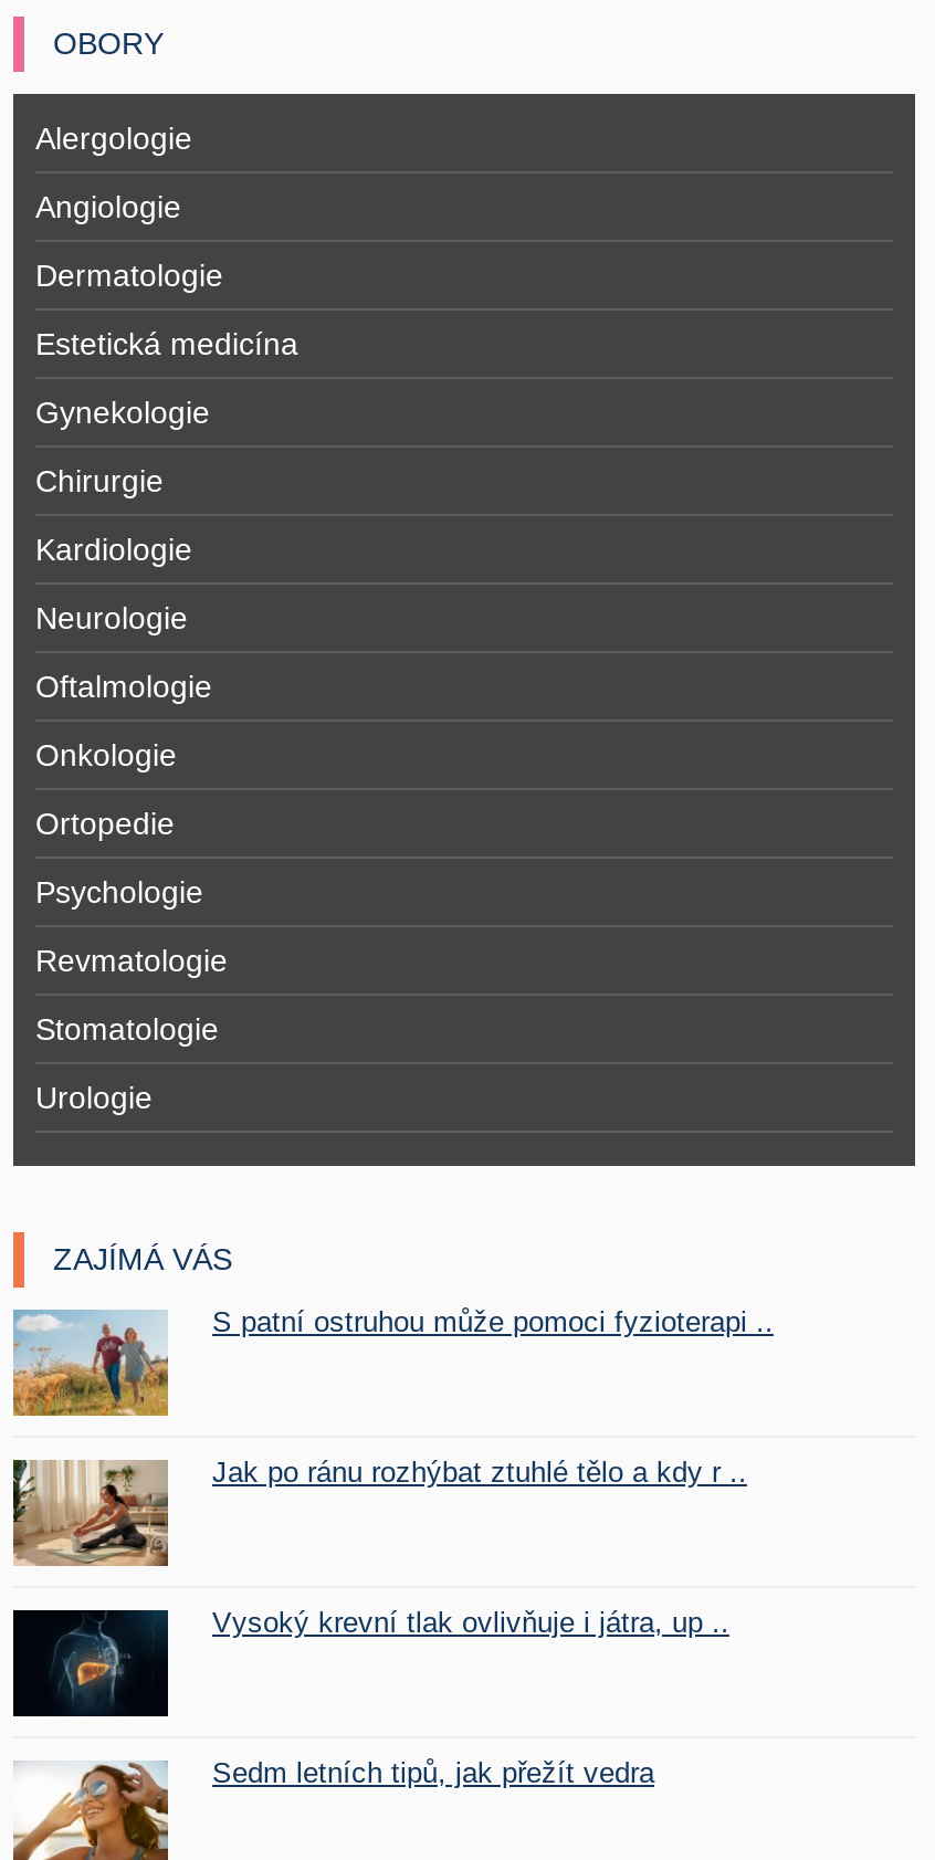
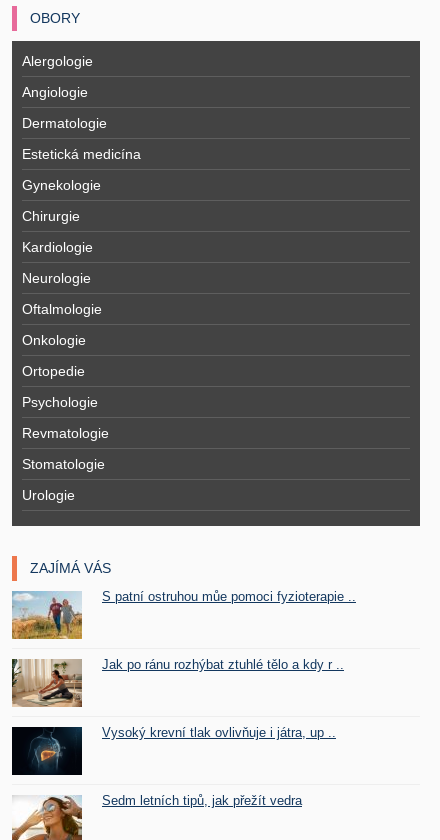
- S patní ostruhou může pomoci fyzioterapi ..
+ S patní ostruhou můe pomoci fyzioterapie ..
